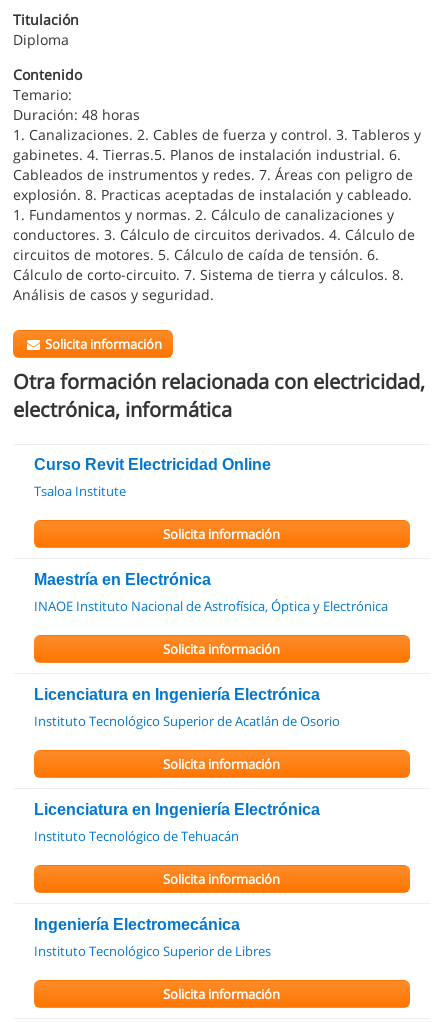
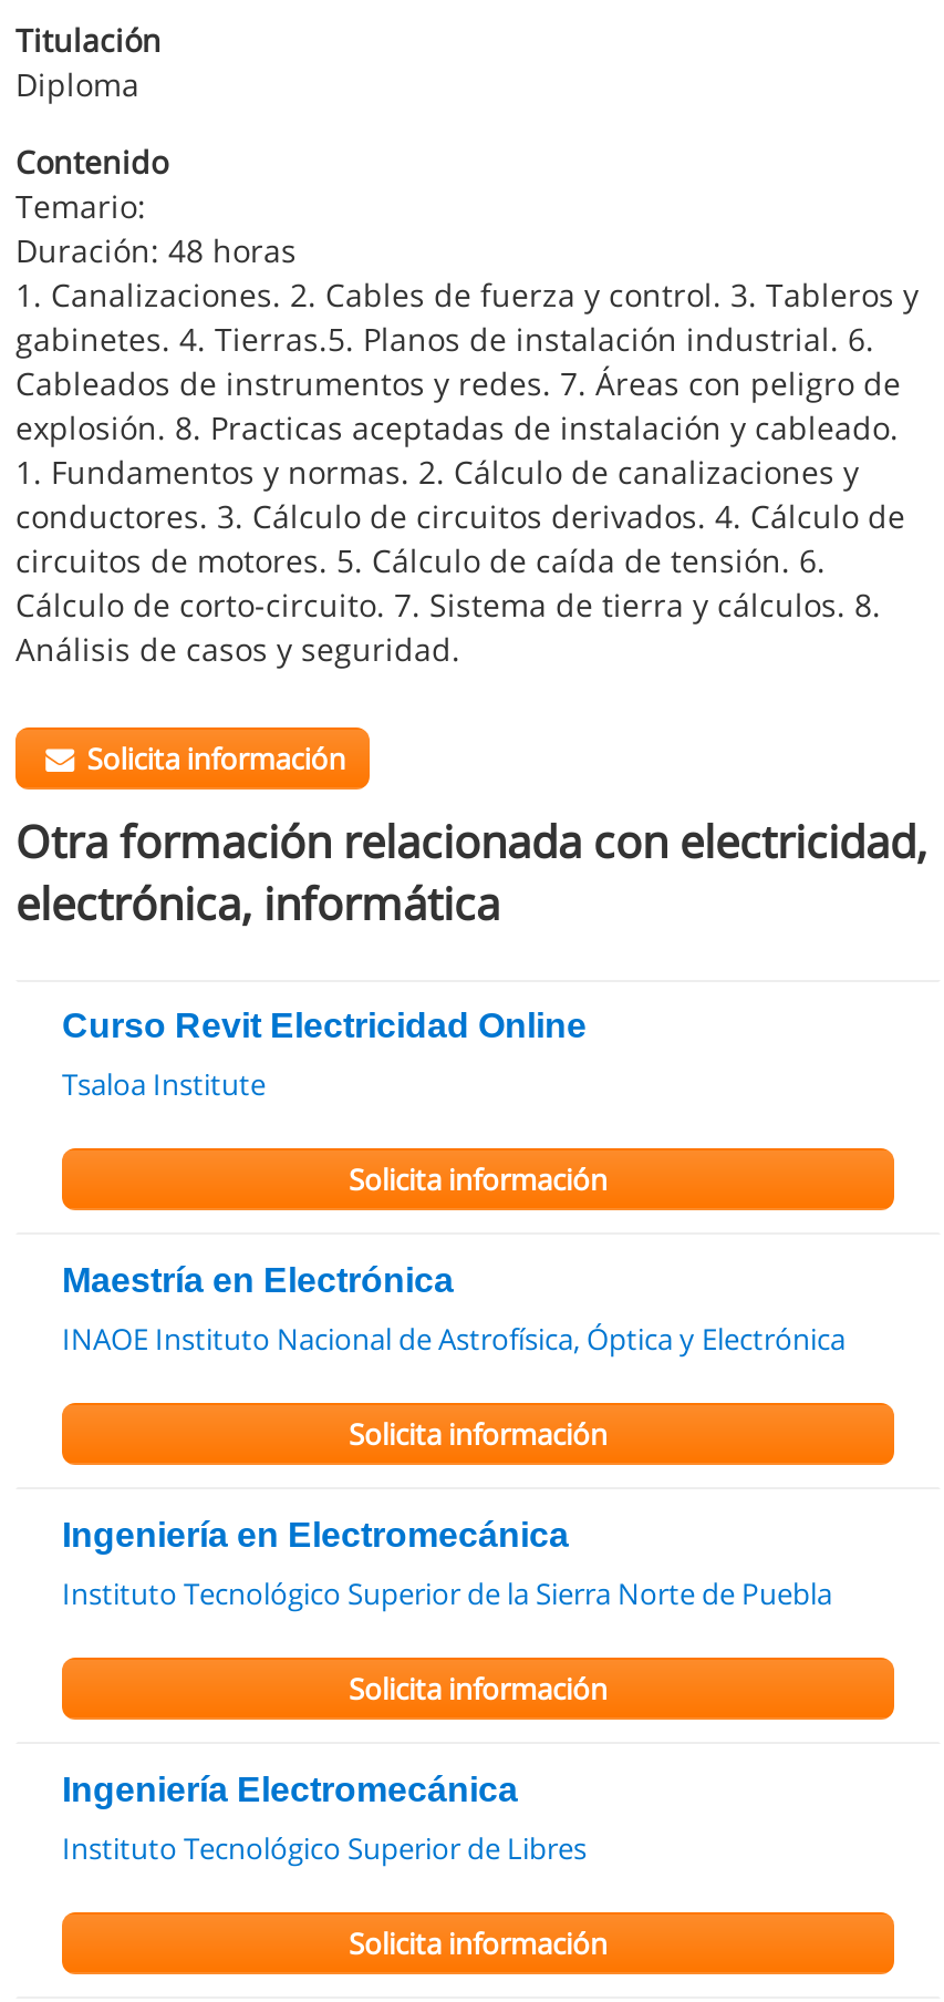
- Licenciatura en Ingeniería Electrónica
- Instituto Tecnológico Superior de Acatlán de Osorio
- Solicita información
- Licenciatura en Ingeniería Electrónica
- Instituto Tecnológico de Tehuacán
+ Ingeniería en Electromecánica
+ Instituto Tecnológico Superior de la Sierra Norte de Puebla
